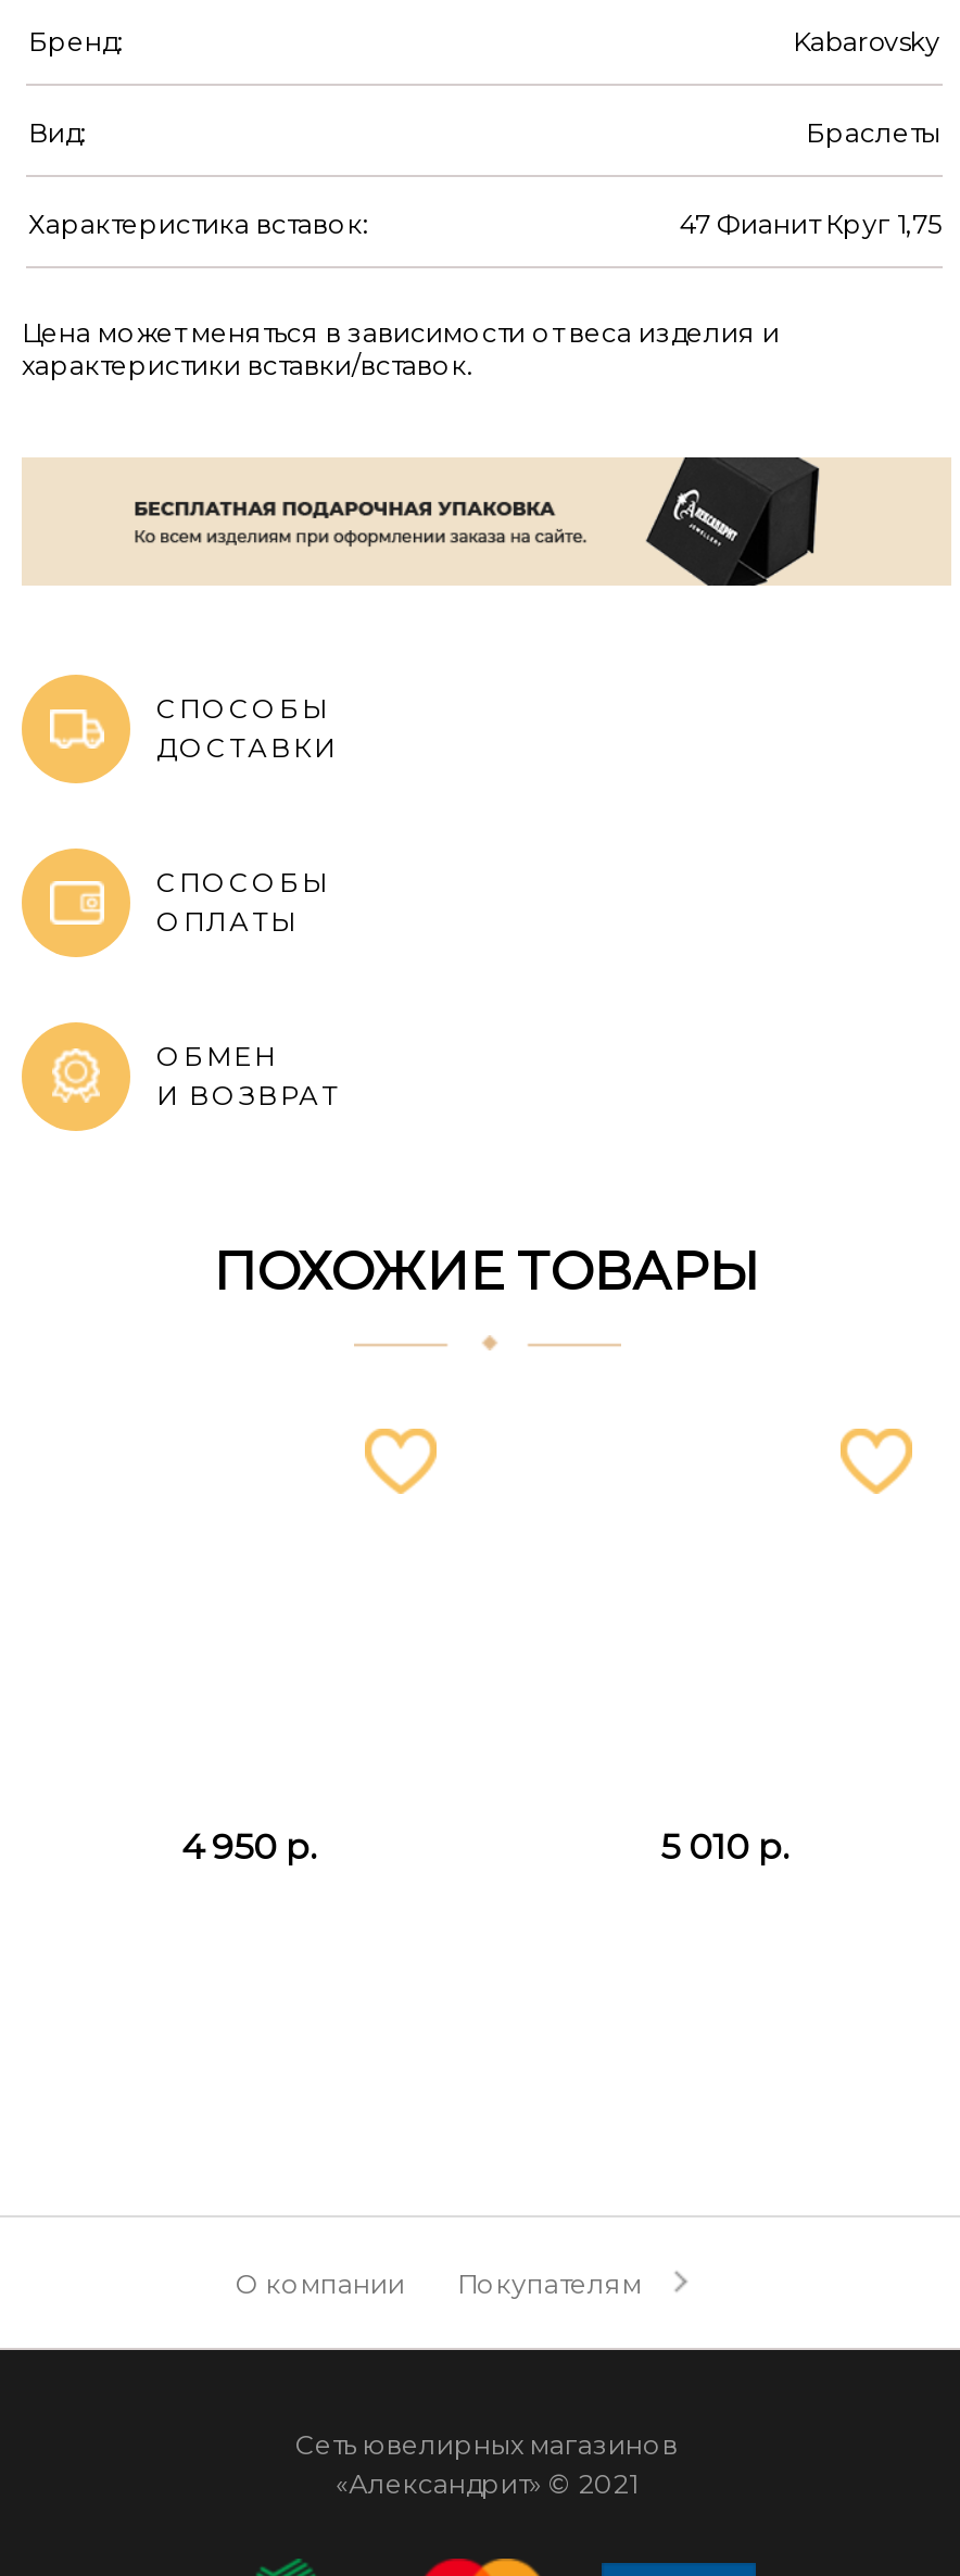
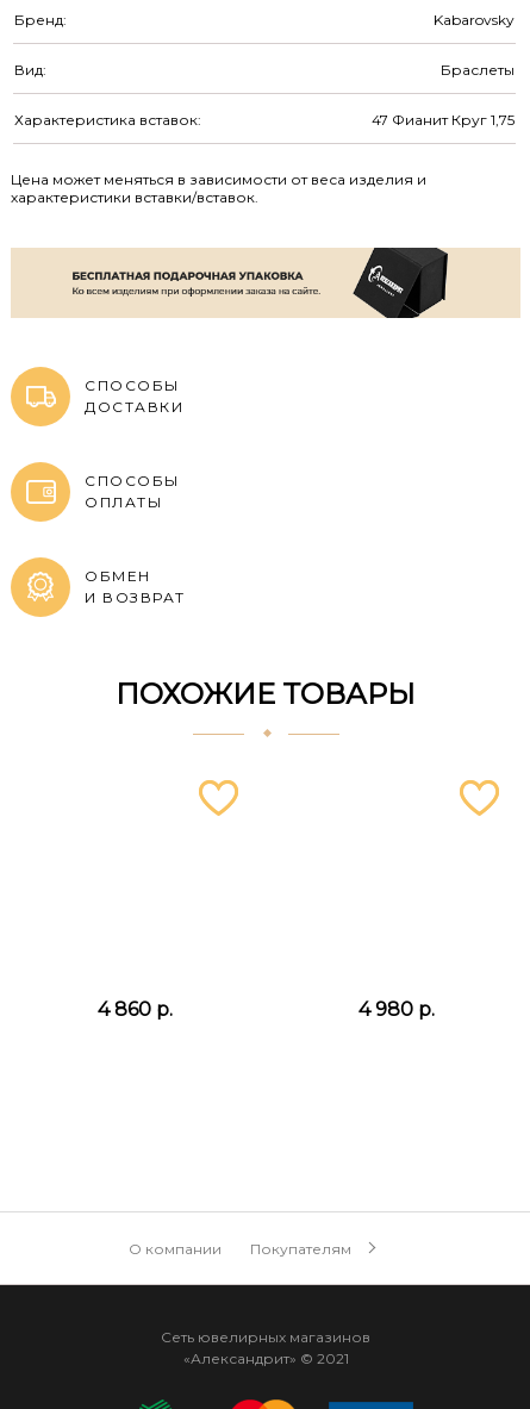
- 4 950 р.
+ 4 860 р.

- 5 010 р.
+ 4 980 р.
